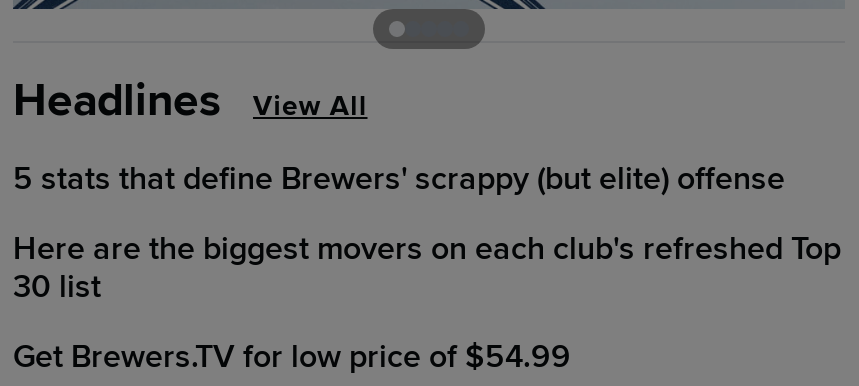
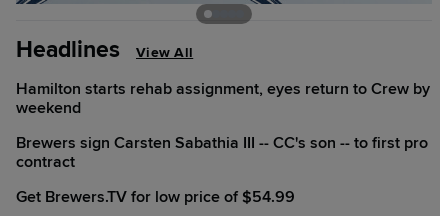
- 5 stats that define Brewers' scrappy (but elite) offense
+ Hamilton starts rehab assignment, eyes return to Crew by
+ weekend

- Here are the biggest movers on each club's refreshed Top
- 30 list
+ Brewers sign Carsten Sabathia III -- CC's son -- to first pro
+ contract
